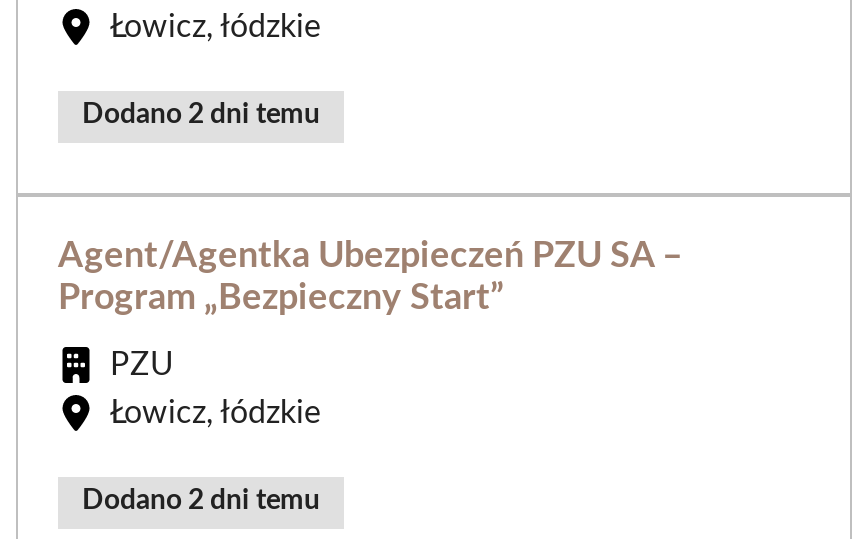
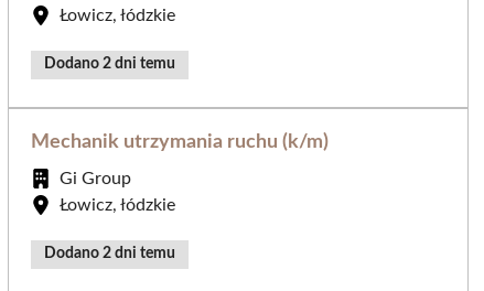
- Agent/Agentka Ubezpieczeń PZU SA –
- Program „Bezpieczny Start”
+ Mechanik utrzymania ruchu (k/m)

- PZU
+ Gi Group
